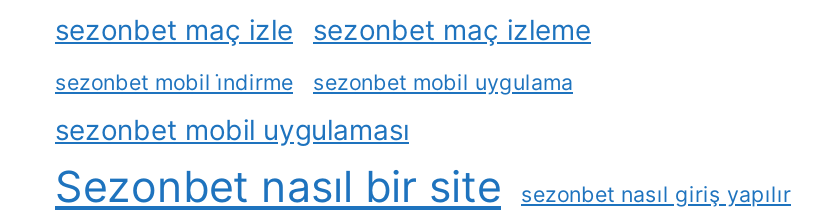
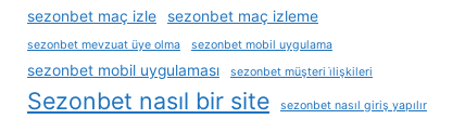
- sezonbet mobil i̇ndirme
+ sezonbet mevzuat üye olma

+ sezonbet müşteri i̇lişkileri
